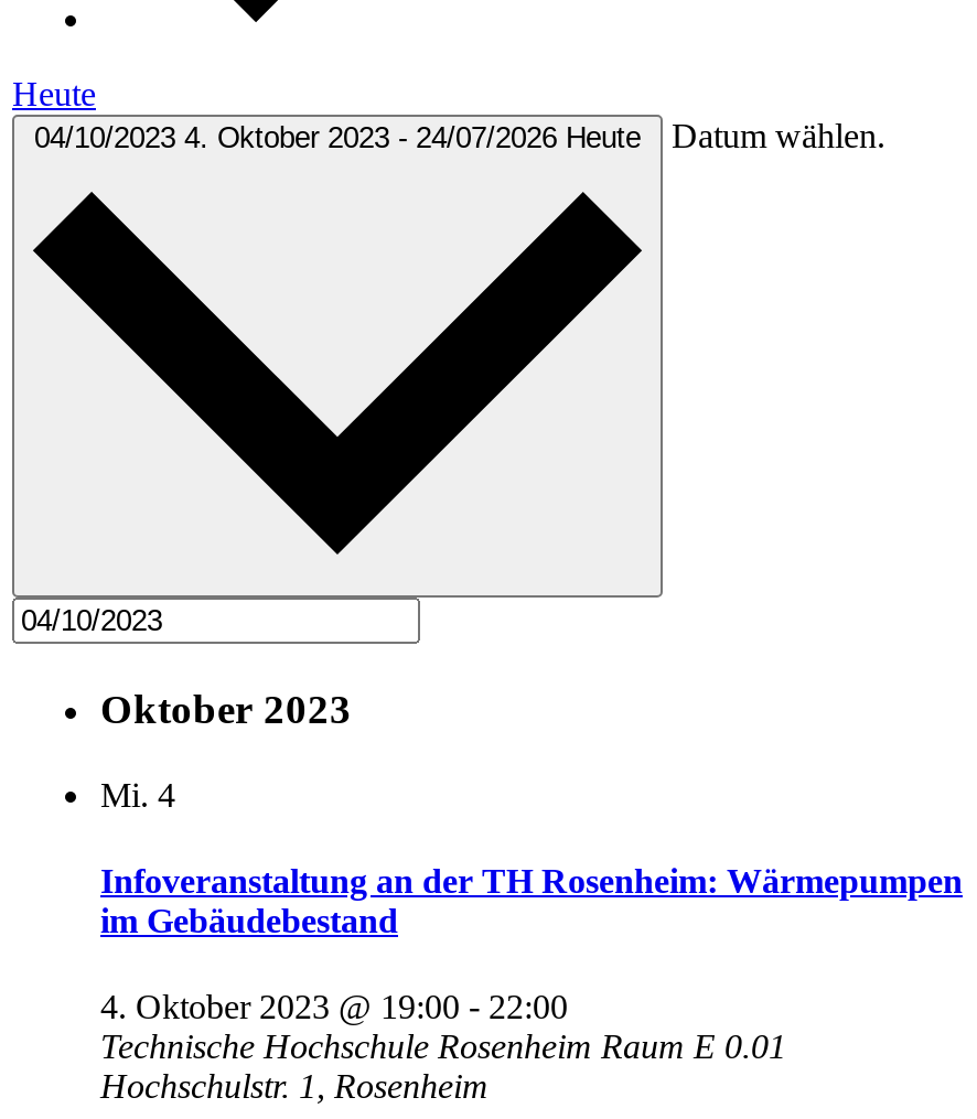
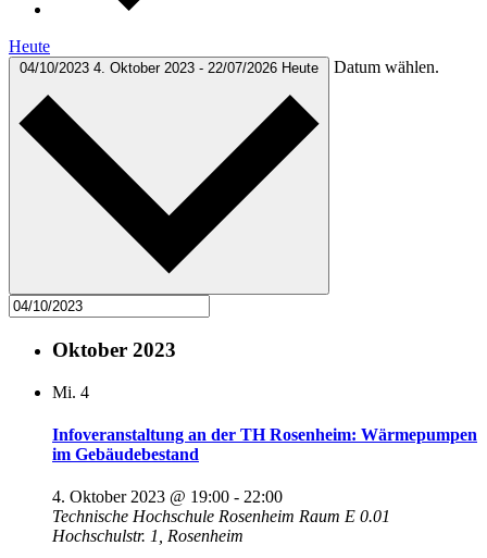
- 04/10/2023 4. Oktober 2023 - 24/07/2026 Heute
+ 04/10/2023 4. Oktober 2023 - 22/07/2026 Heute
